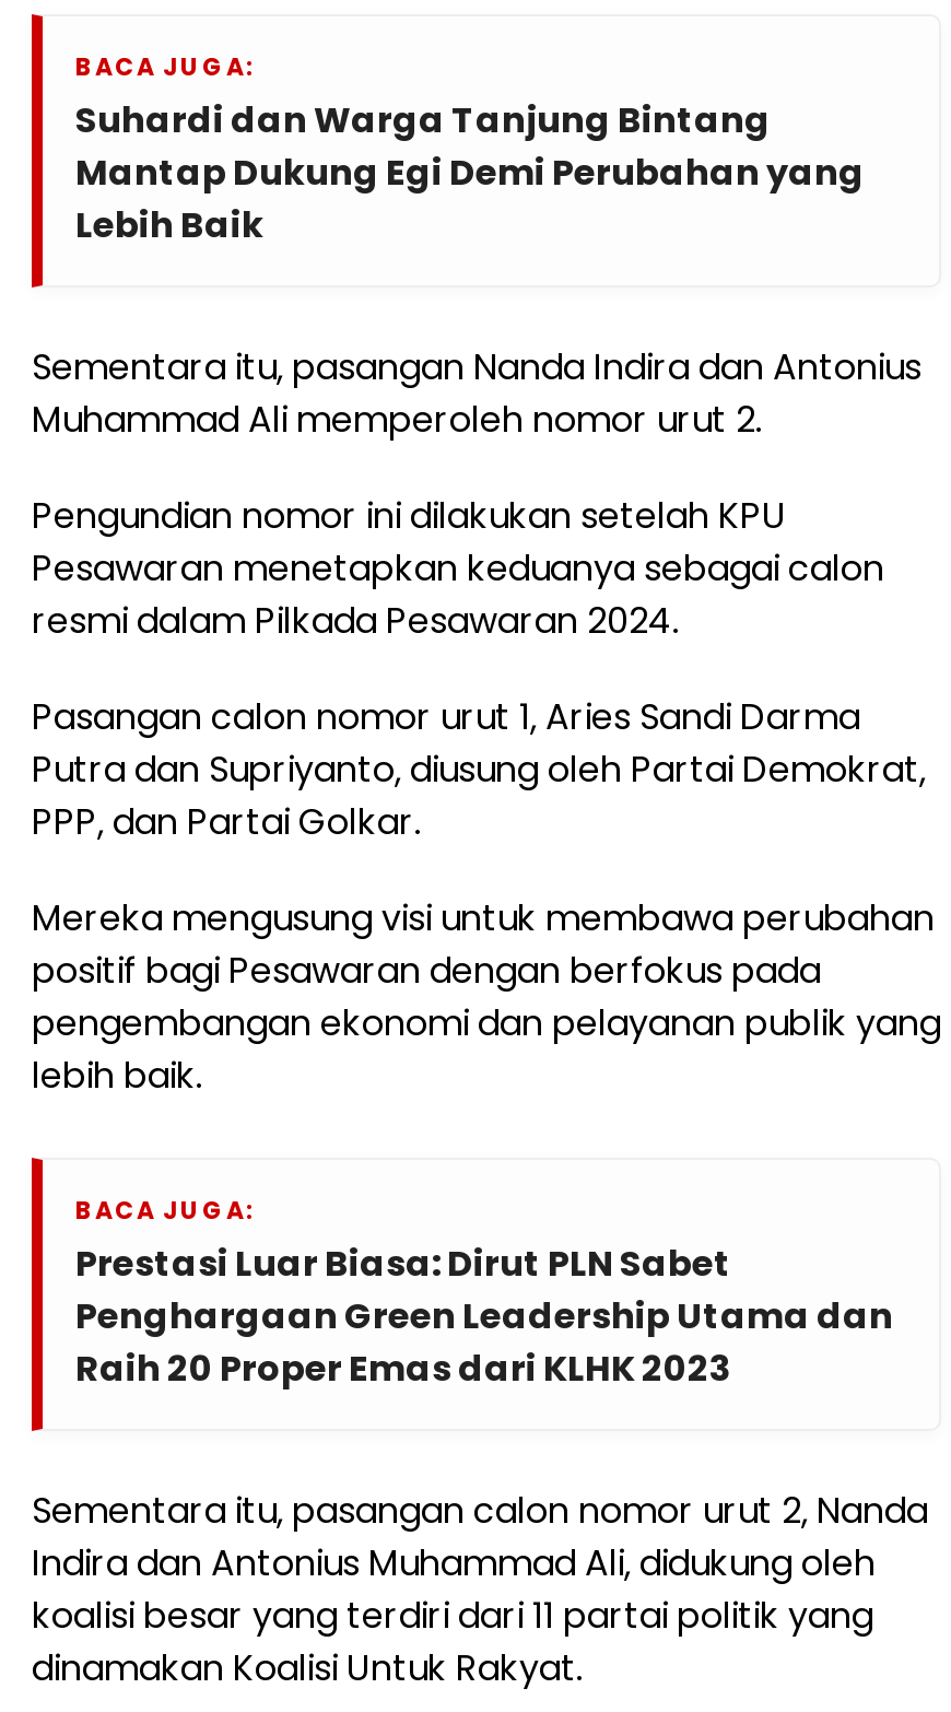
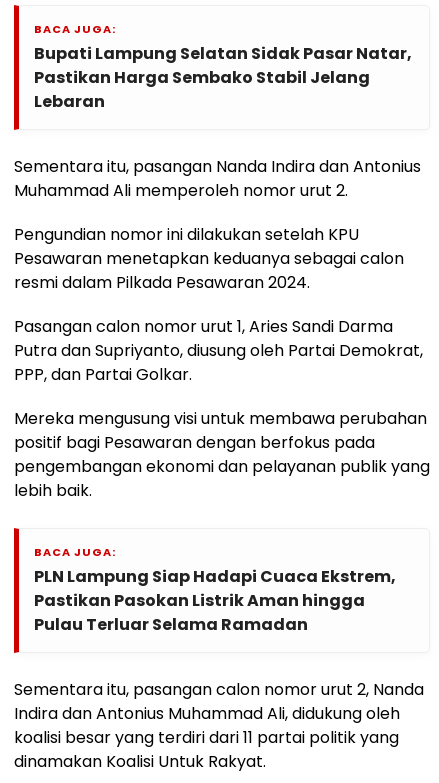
- Suhardi dan Warga Tanjung Bintang
- Mantap Dukung Egi Demi Perubahan yang
- Lebih Baik
+ Bupati Lampung Selatan Sidak Pasar Natar,
+ Pastikan Harga Sembako Stabil Jelang
+ Lebaran

- Prestasi Luar Biasa: Dirut PLN Sabet
- Penghargaan Green Leadership Utama dan
- Raih 20 Proper Emas dari KLHK 2023
+ PLN Lampung Siap Hadapi Cuaca Ekstrem,
+ Pastikan Pasokan Listrik Aman hingga
+ Pulau Terluar Selama Ramadan
